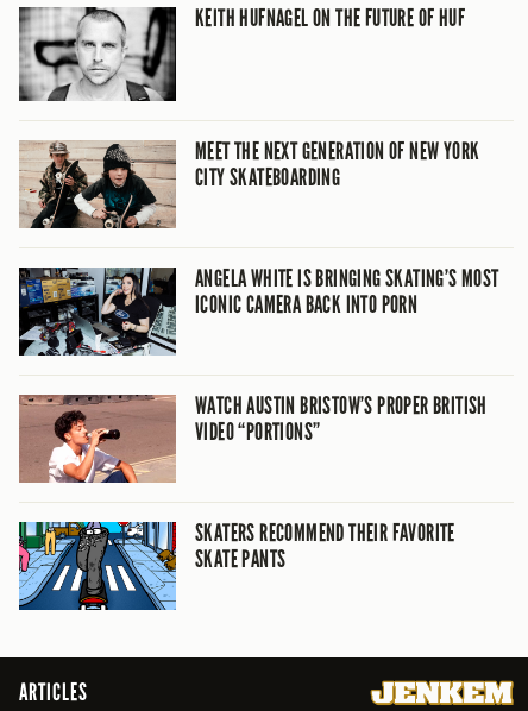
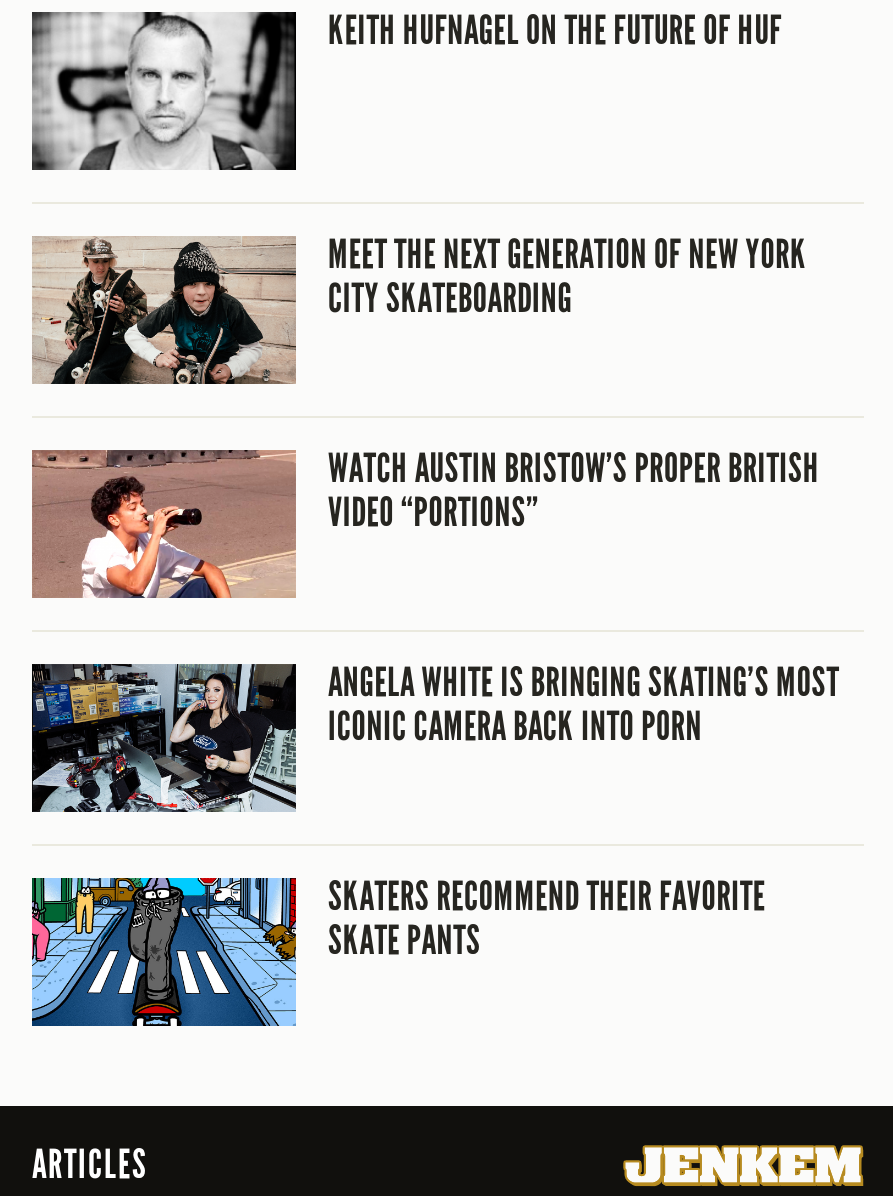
moved down: [image] | ANGELA WHITE IS BRINGING SKATING’S MOST | ICONIC CAMERA BACK INTO PORN

moved up: [image] | WATCH AUSTIN BRISTOW’S PROPER BRITISH | VIDEO “PORTIONS”
